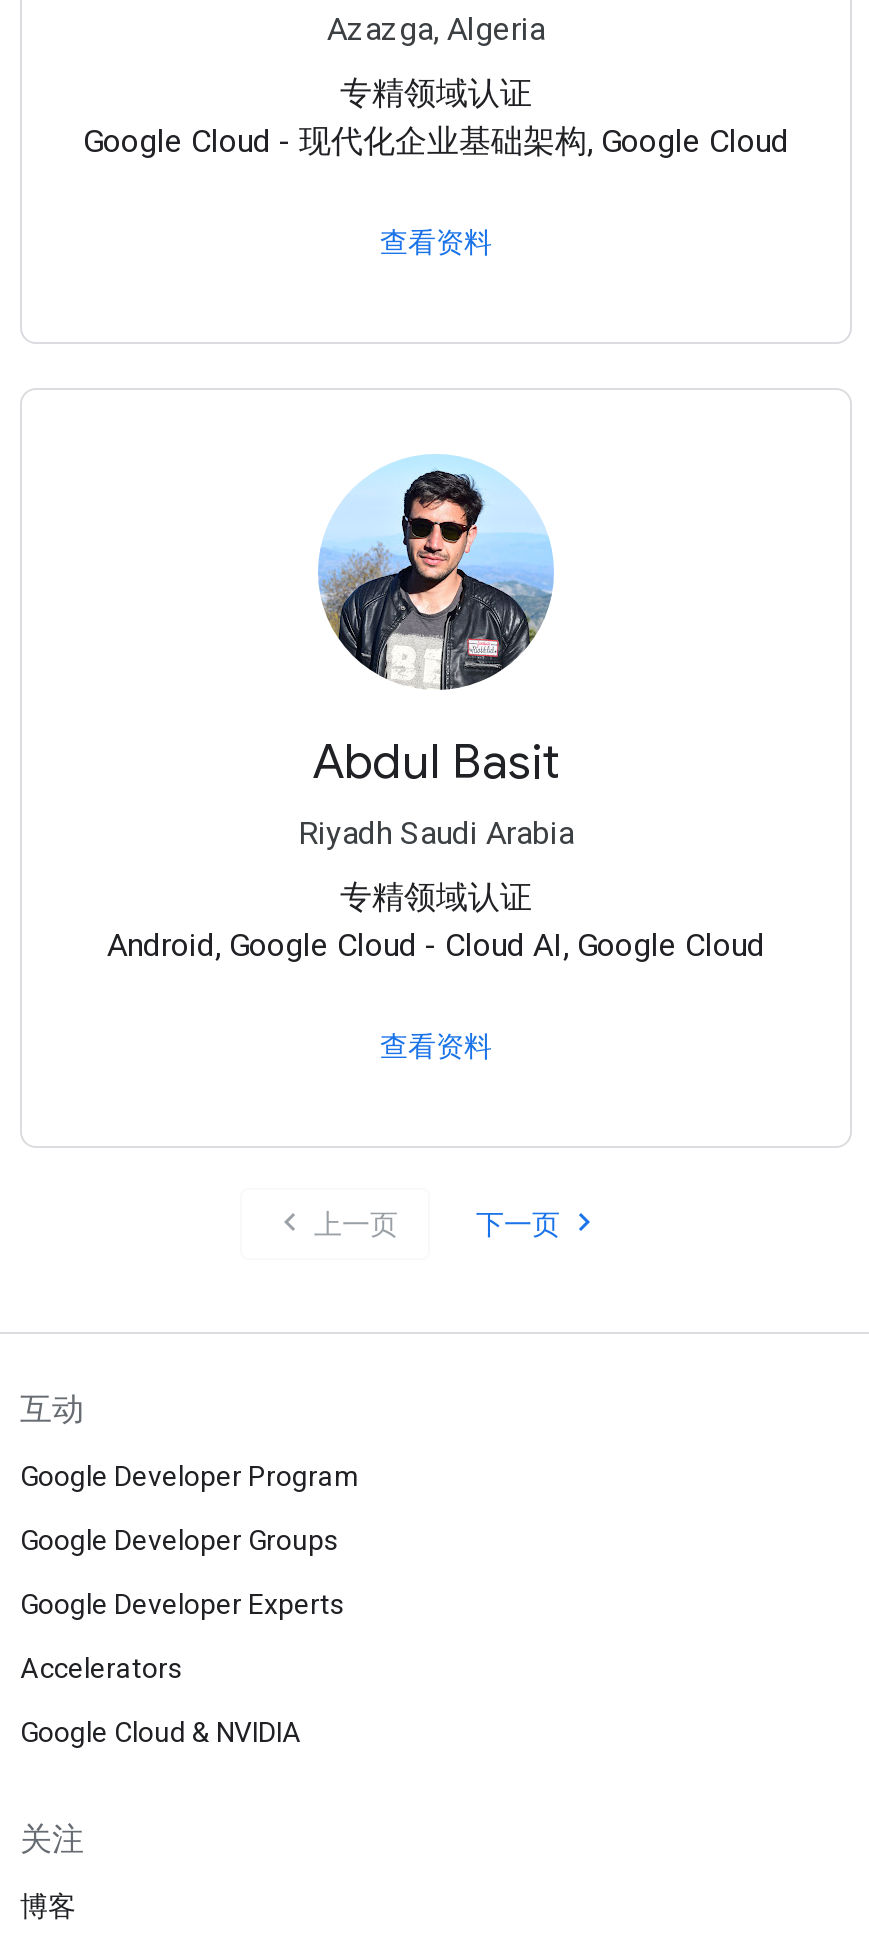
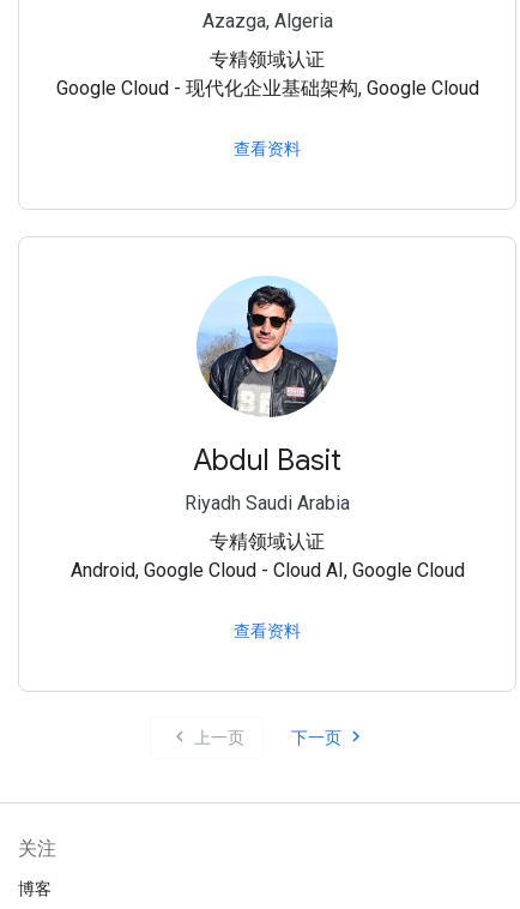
- 互动
- Google Developer Program
- Google Developer Groups
- Google Developer Experts
- Accelerators
- Google Cloud & NVIDIA
